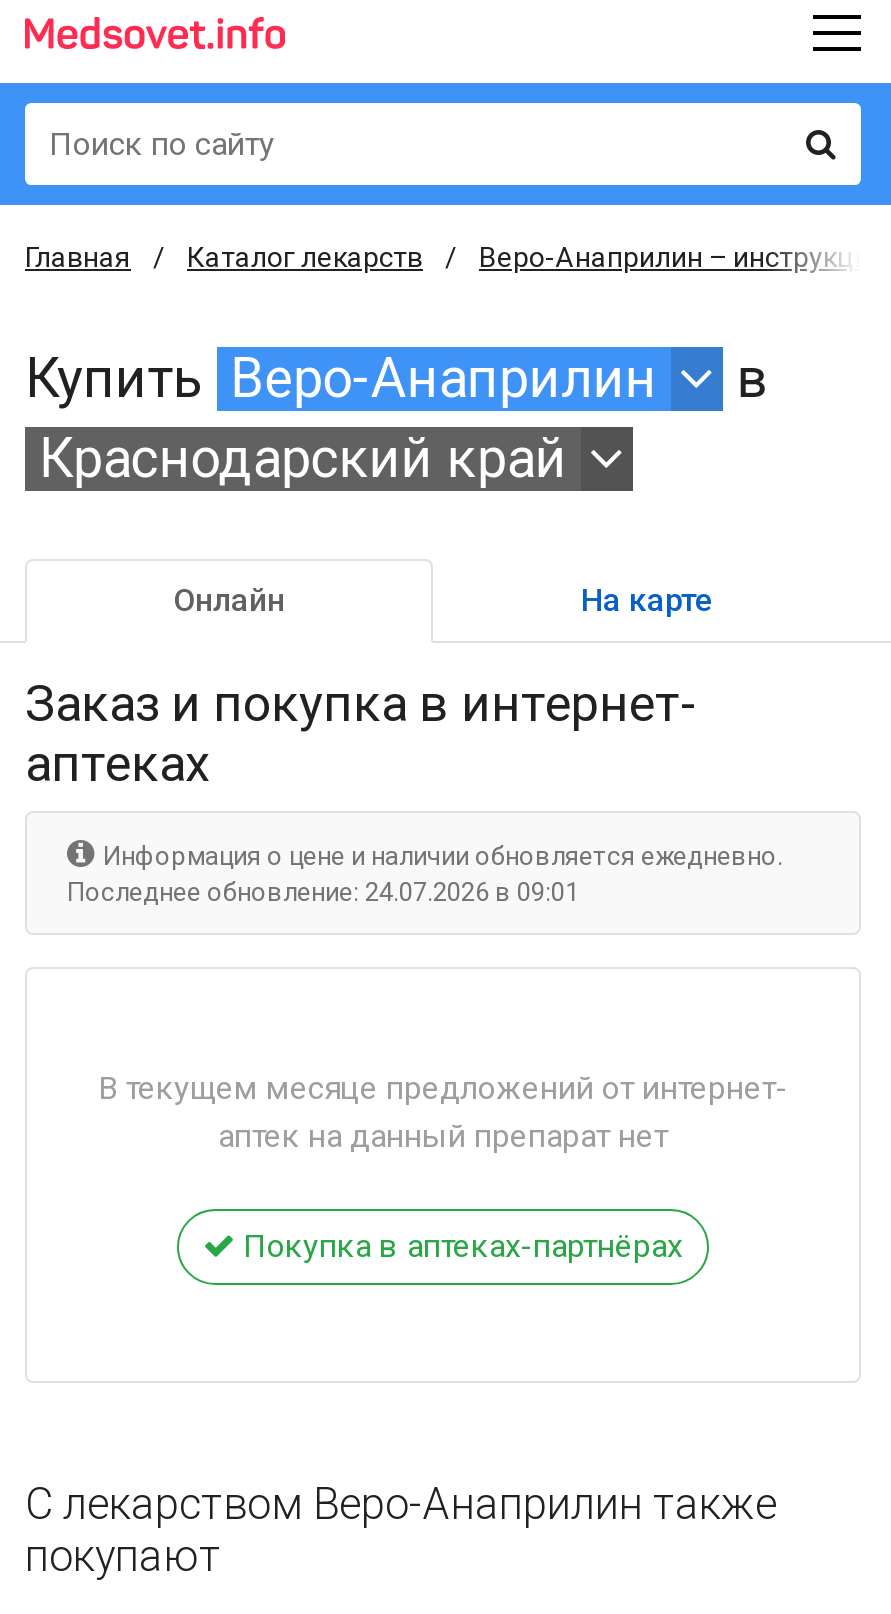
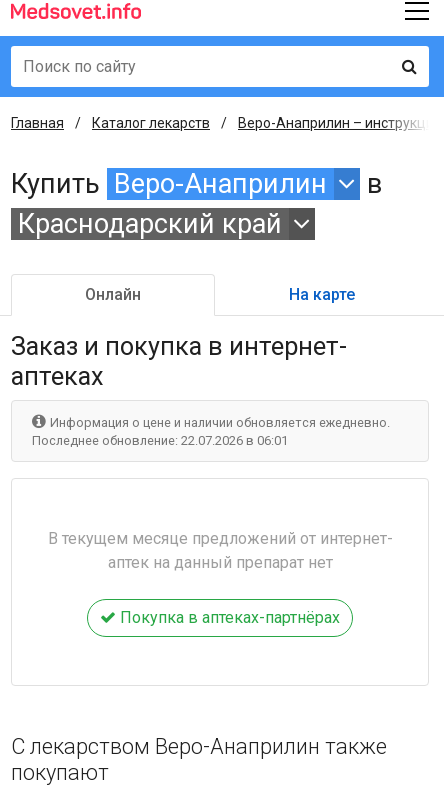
- Последнее обновление: 24.07.2026 в 09:01
+ Последнее обновление: 22.07.2026 в 06:01
